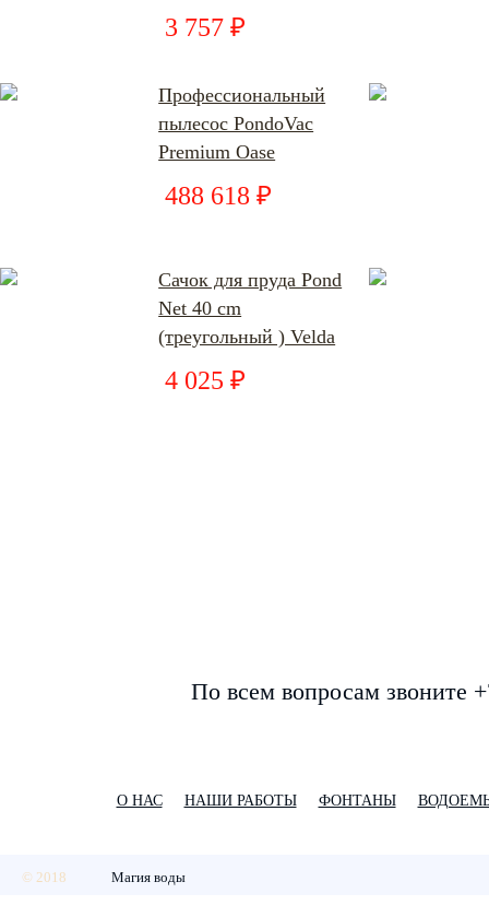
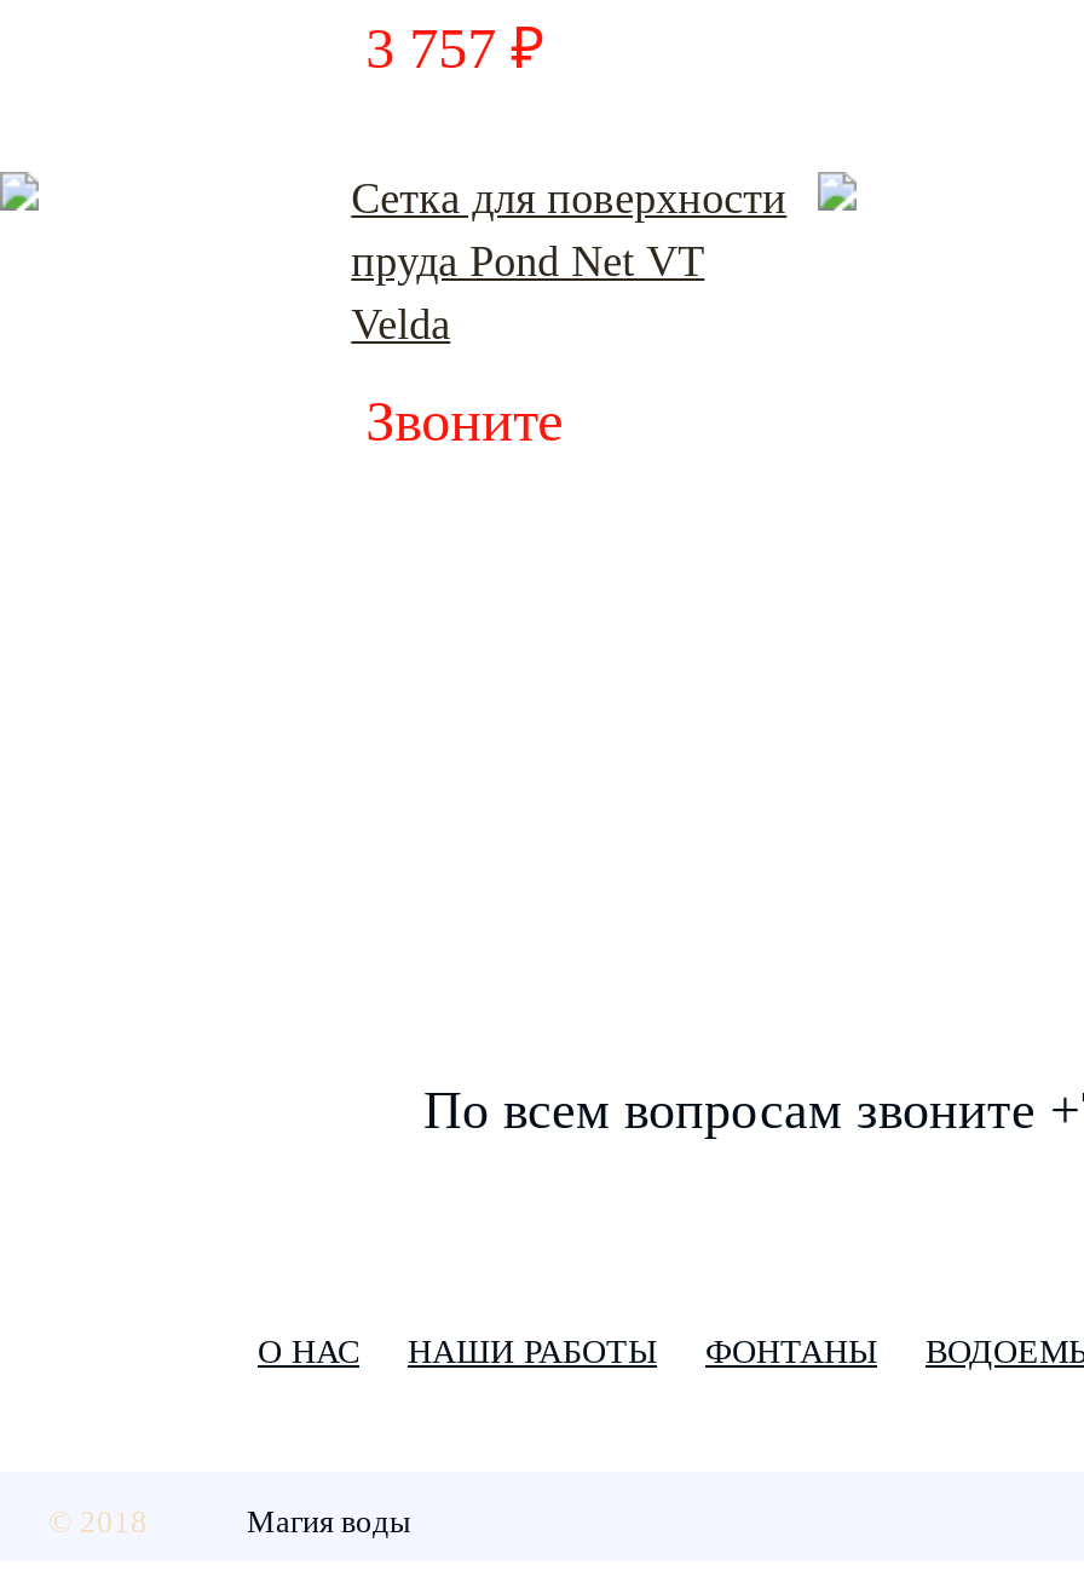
- Профессиональный
- пылесос PondoVac
- Premium Oase
- 488 618 ₽
- Сачок для пруда Pond
- Net 40 cm
- (треугольный ) Velda
- 4 025 ₽
+ Сетка для поверхности
+ пруда Pond Net VT
+ Velda
+ Звоните
